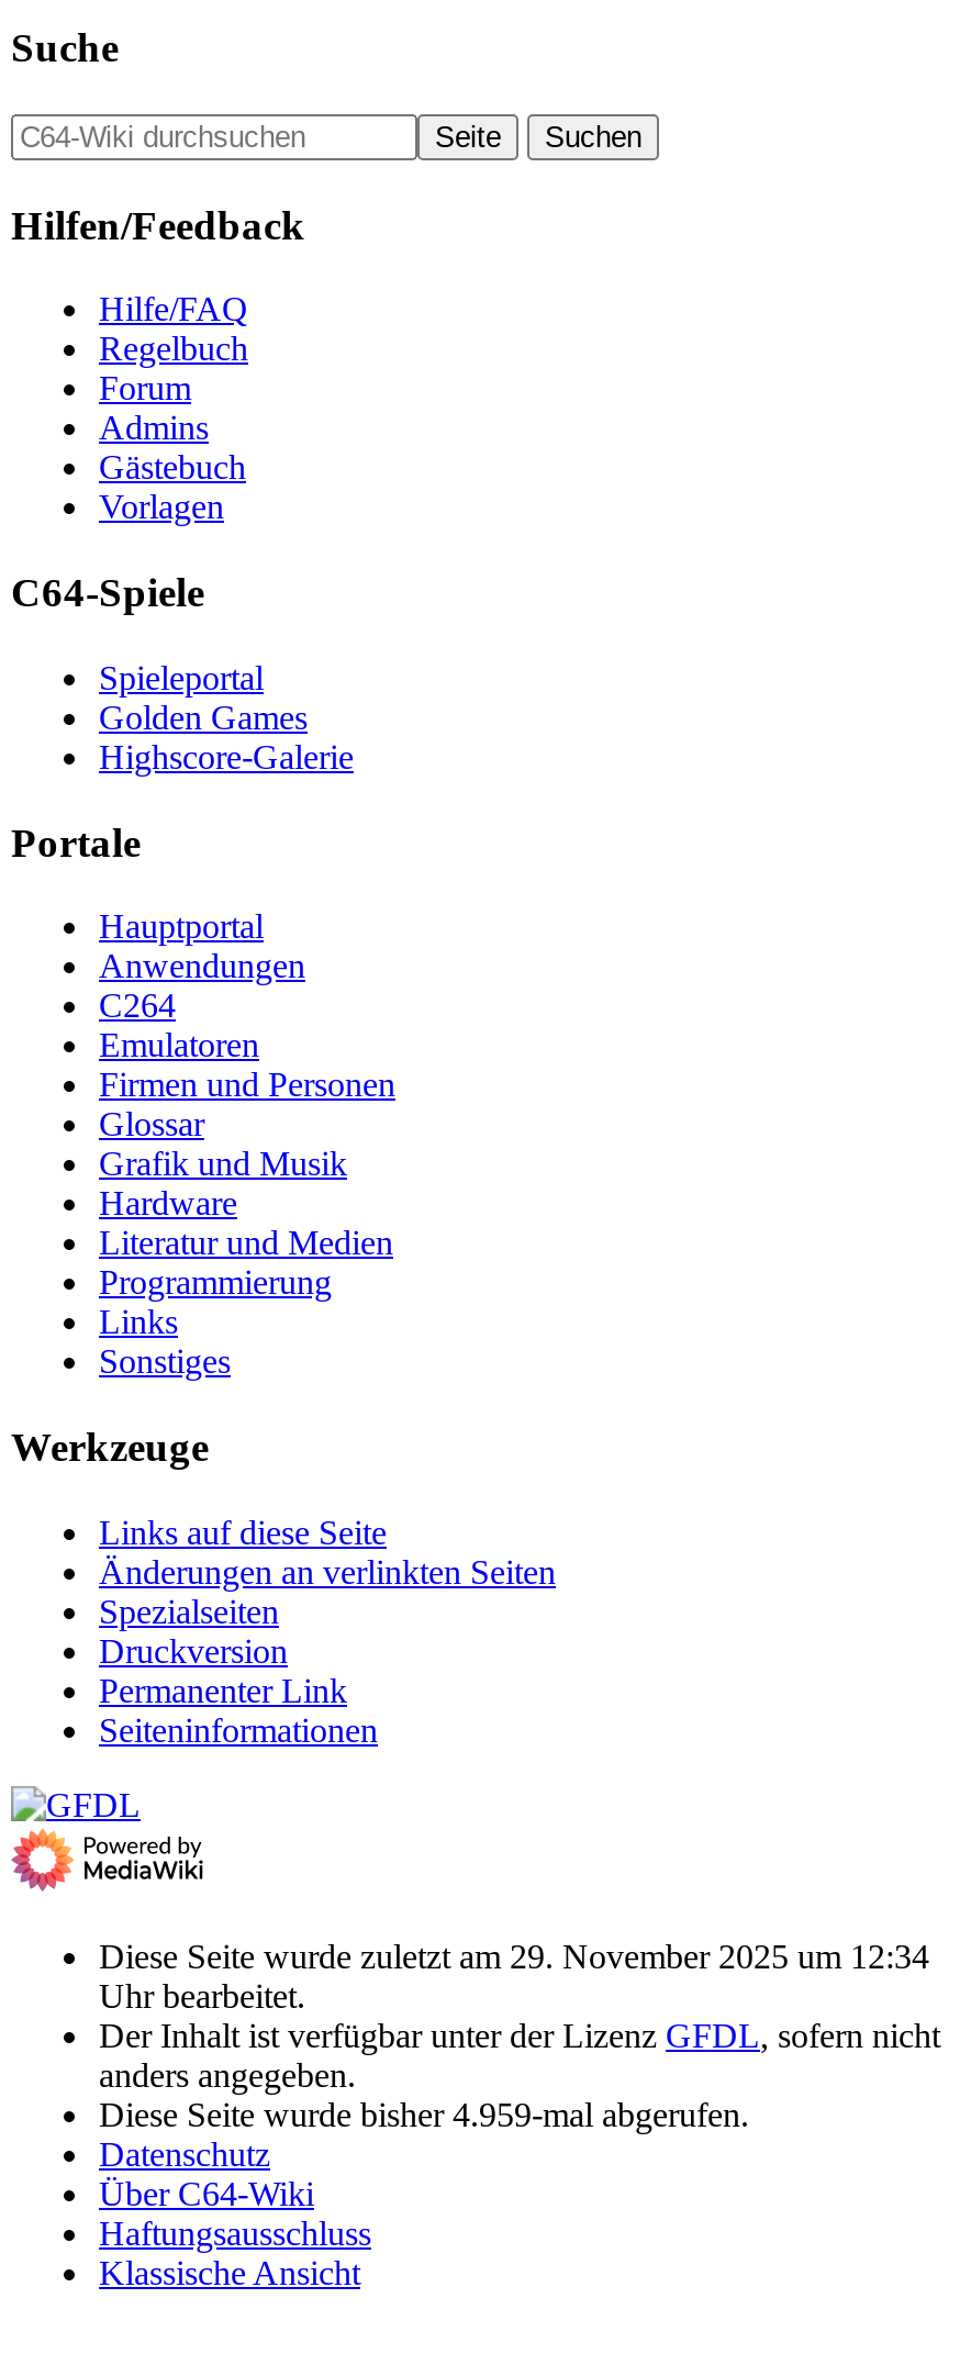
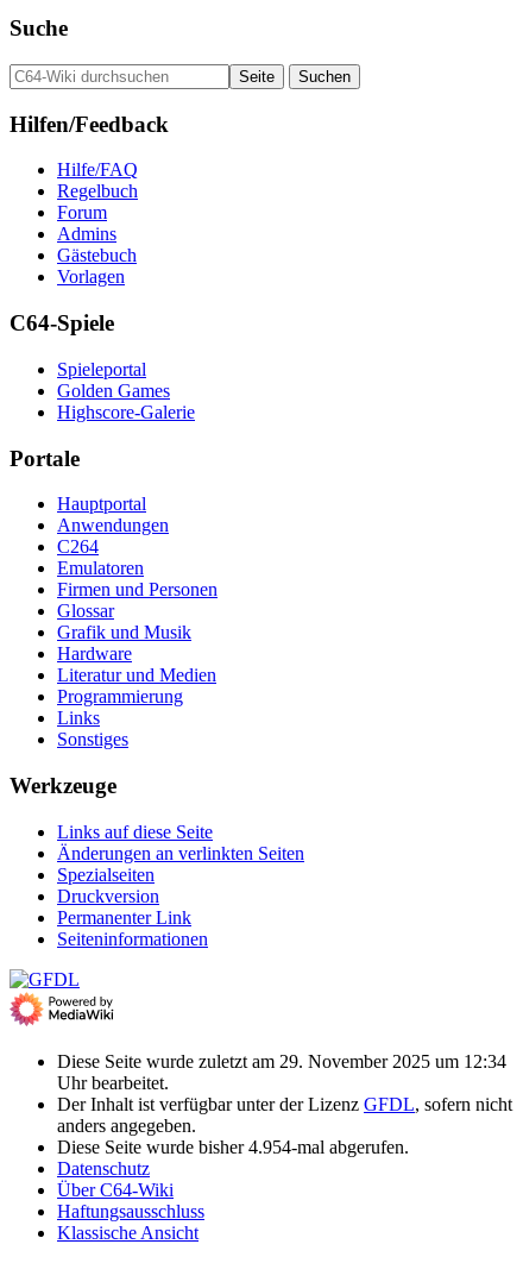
- Diese Seite wurde bisher 4.959-mal abgerufen.
+ Diese Seite wurde bisher 4.954-mal abgerufen.
